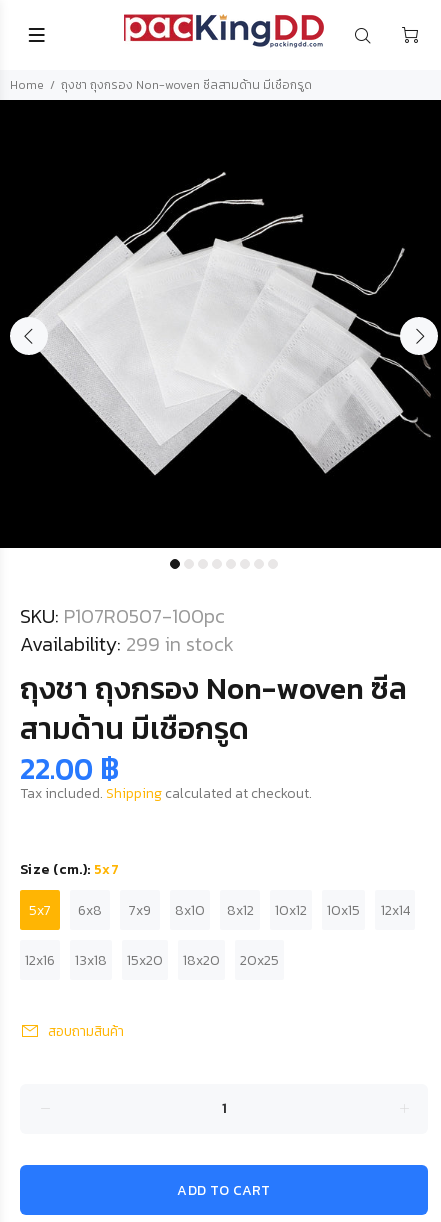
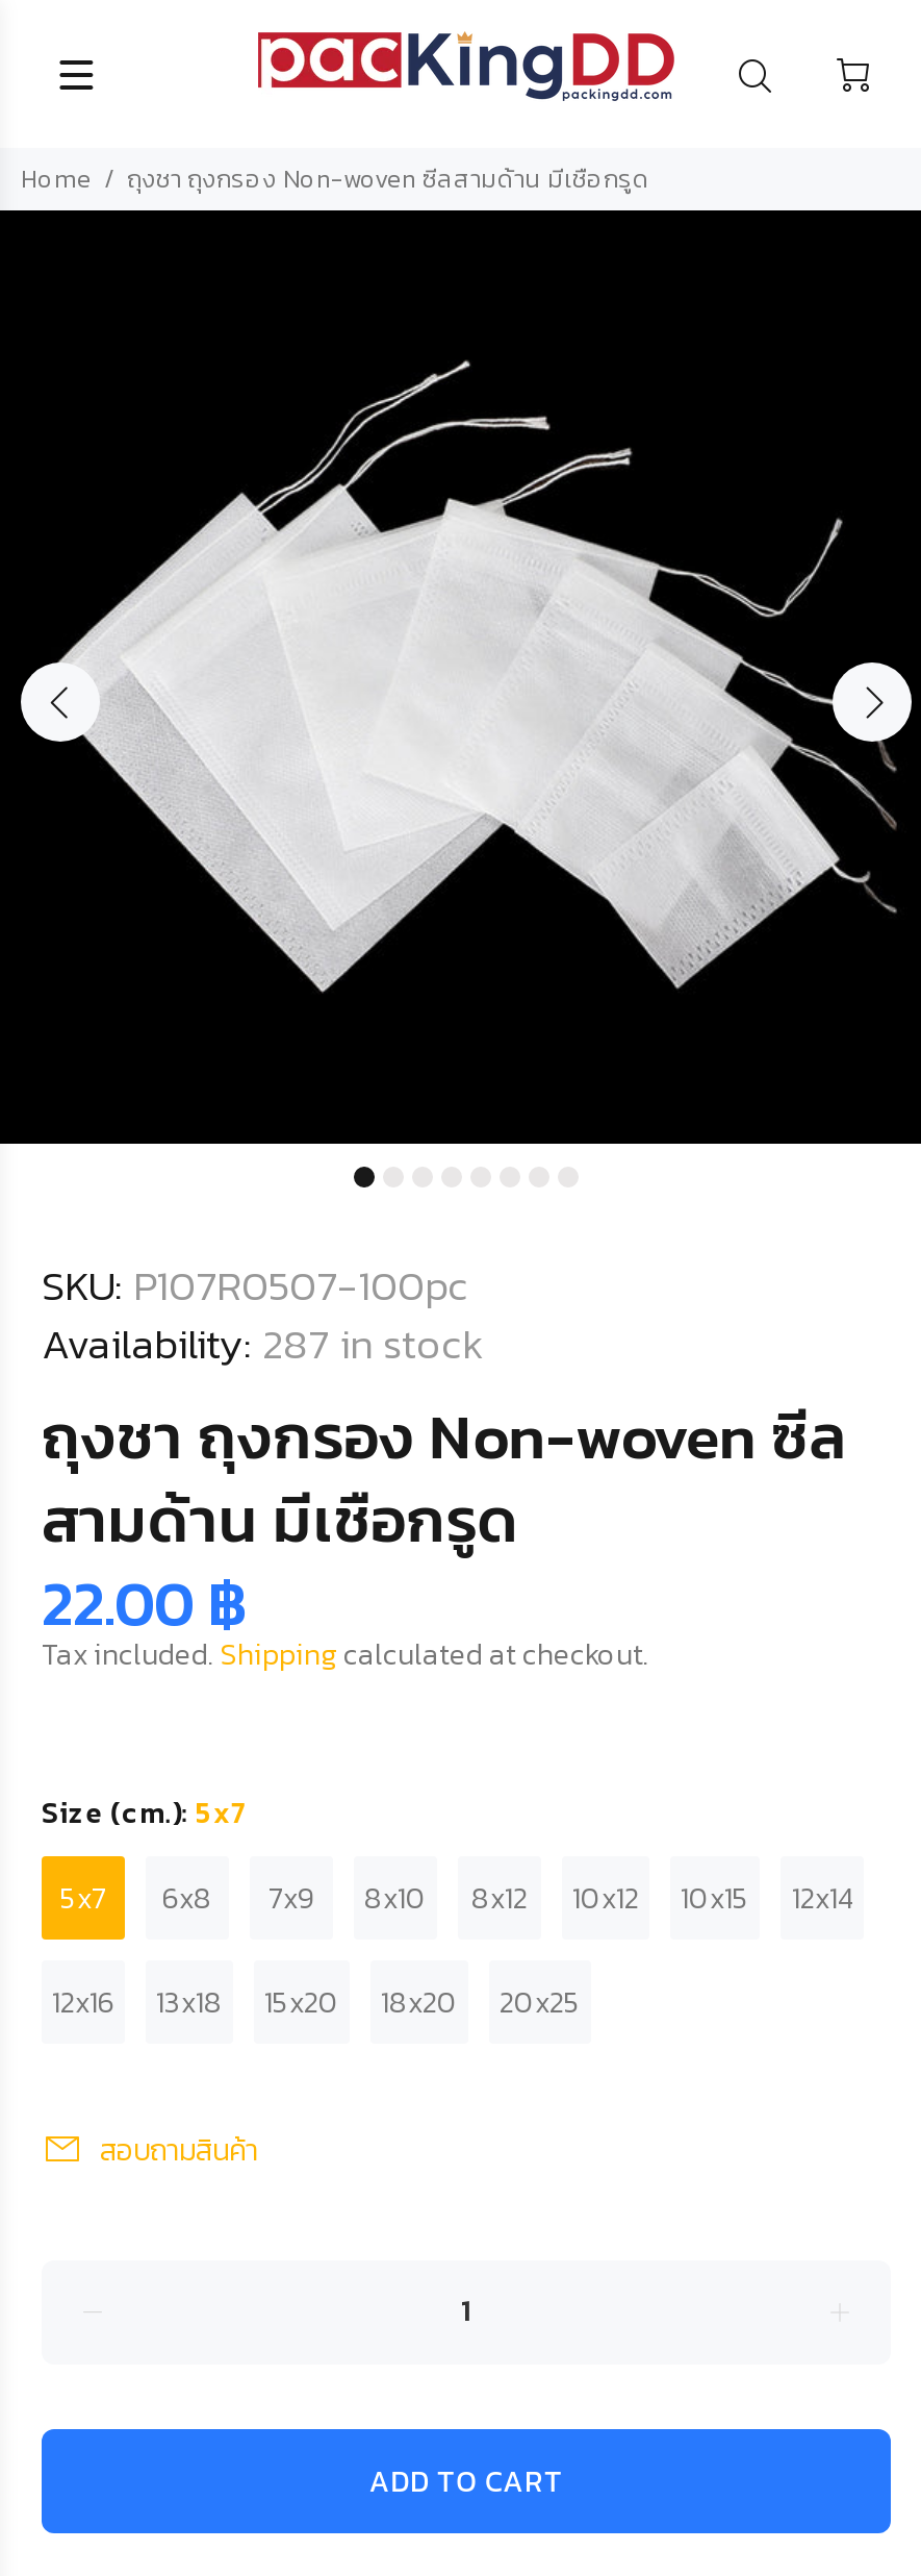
- Availability: 299 in stock
+ Availability: 287 in stock
